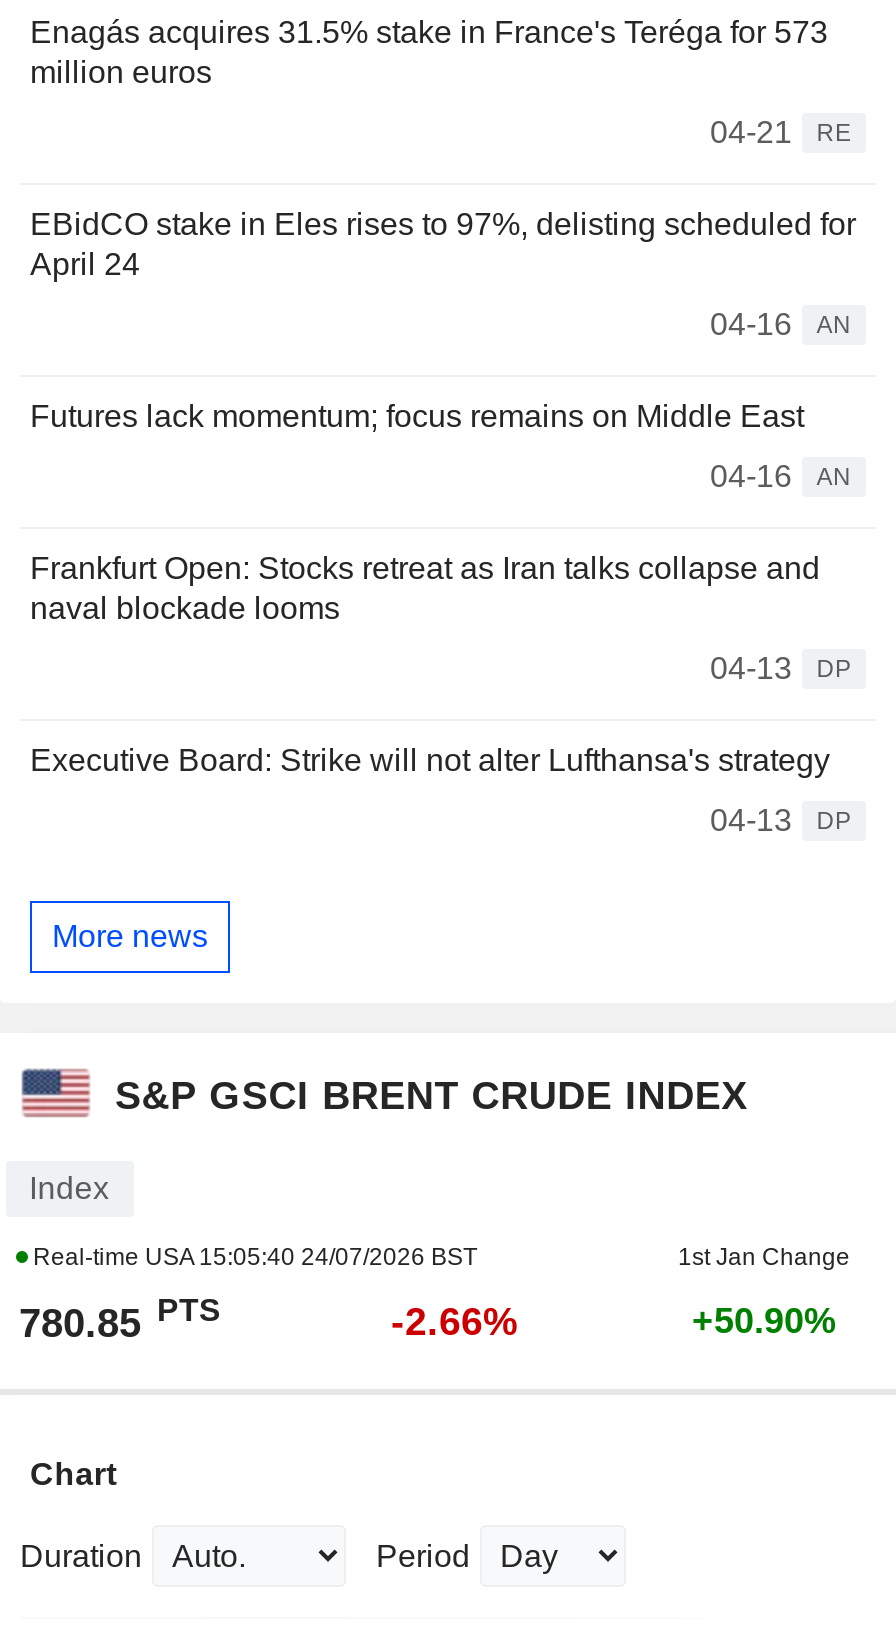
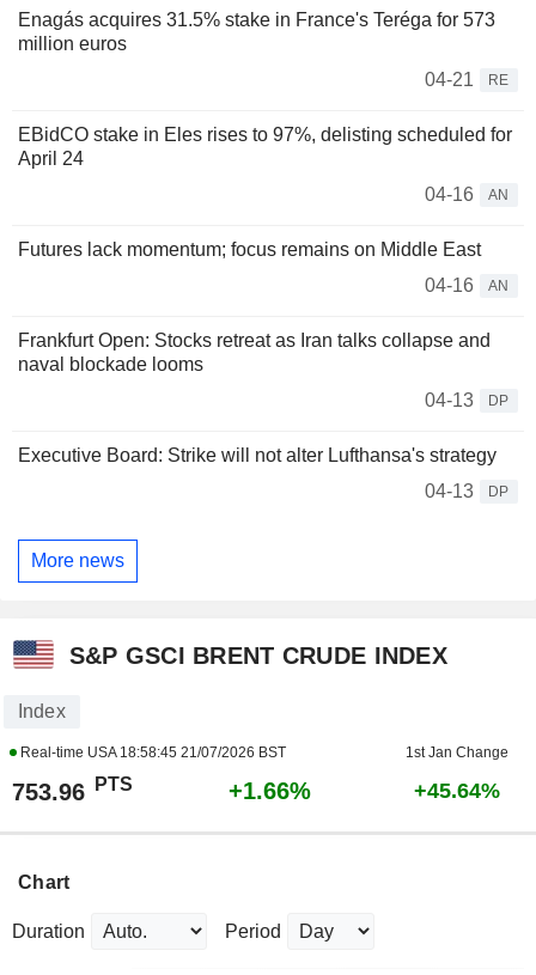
- Real-time USA 15:05:40 24/07/2026 BST
+ Real-time USA 18:58:45 21/07/2026 BST

- 780.85 PTS
+ 753.96 PTS

- -2.66%
+ +1.66%

- +50.90%
+ +45.64%
